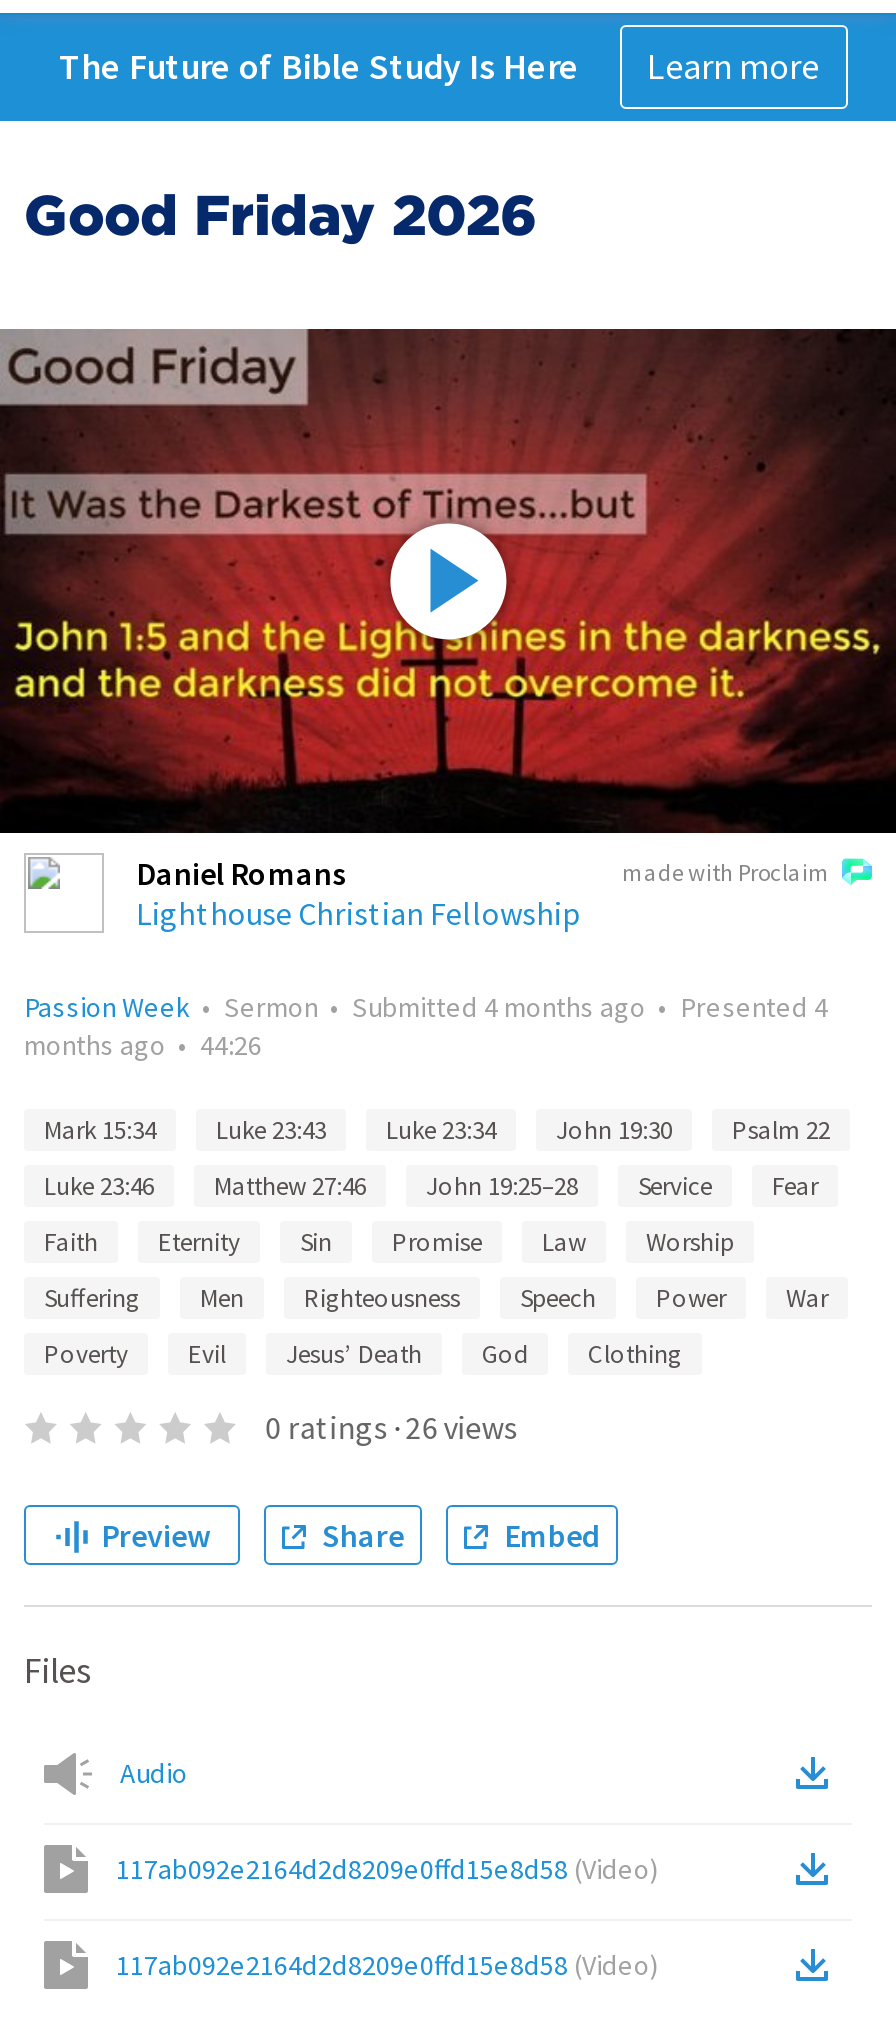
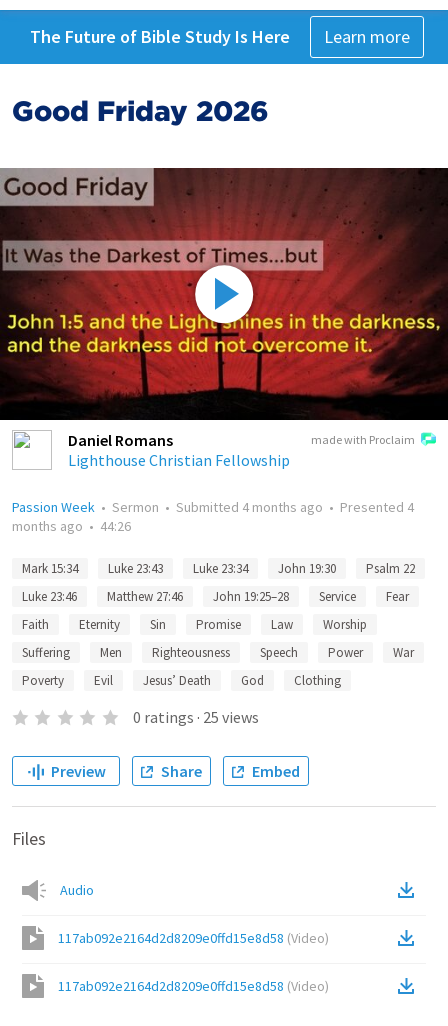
- 0 ratings · 26 views
+ 0 ratings · 25 views
